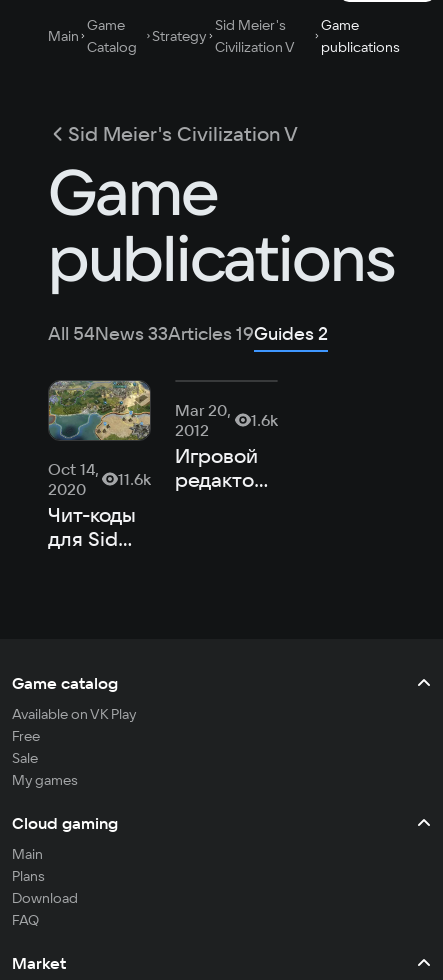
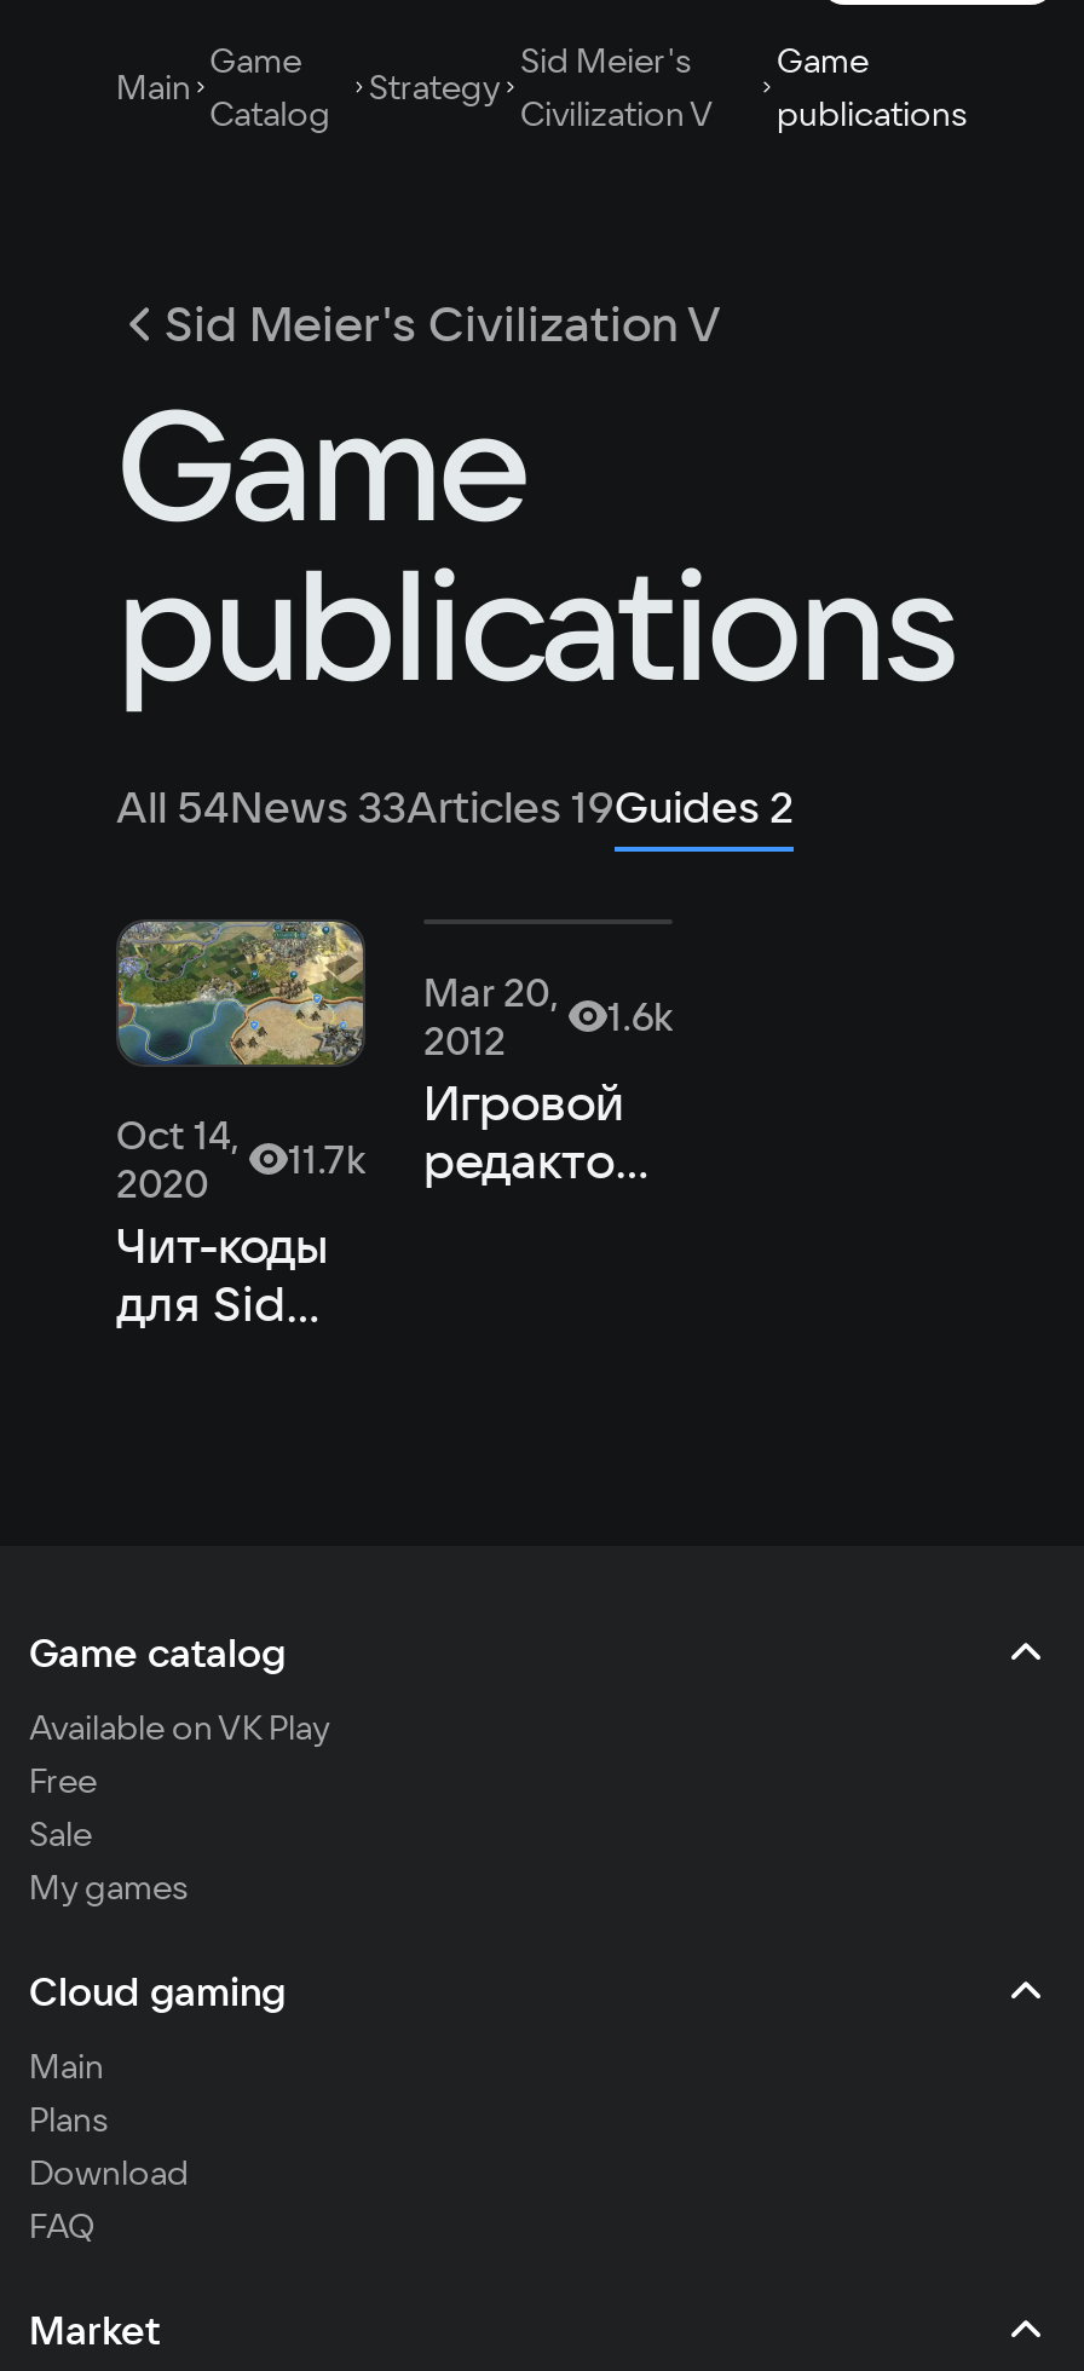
- 11.6k
+ 11.7k
